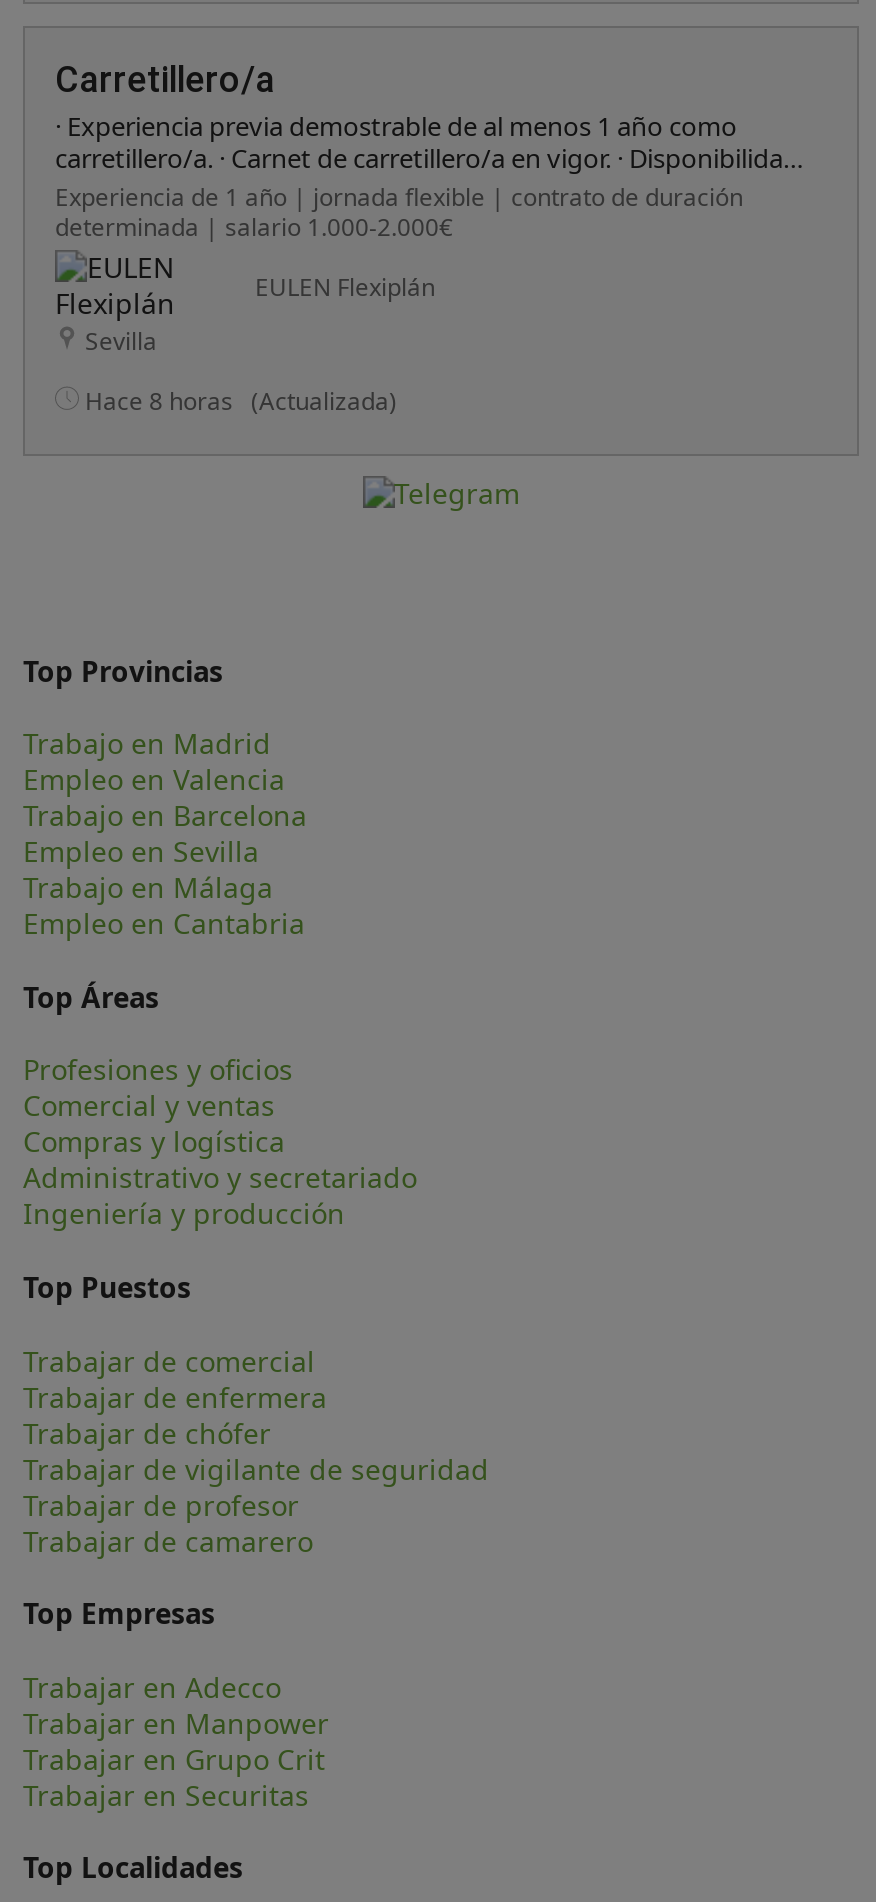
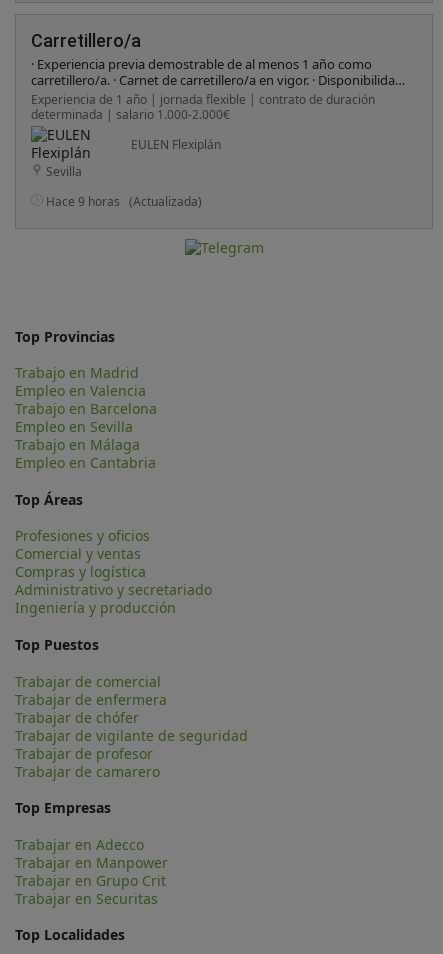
- Hace 8 horas (Actualizada)
+ Hace 9 horas (Actualizada)
